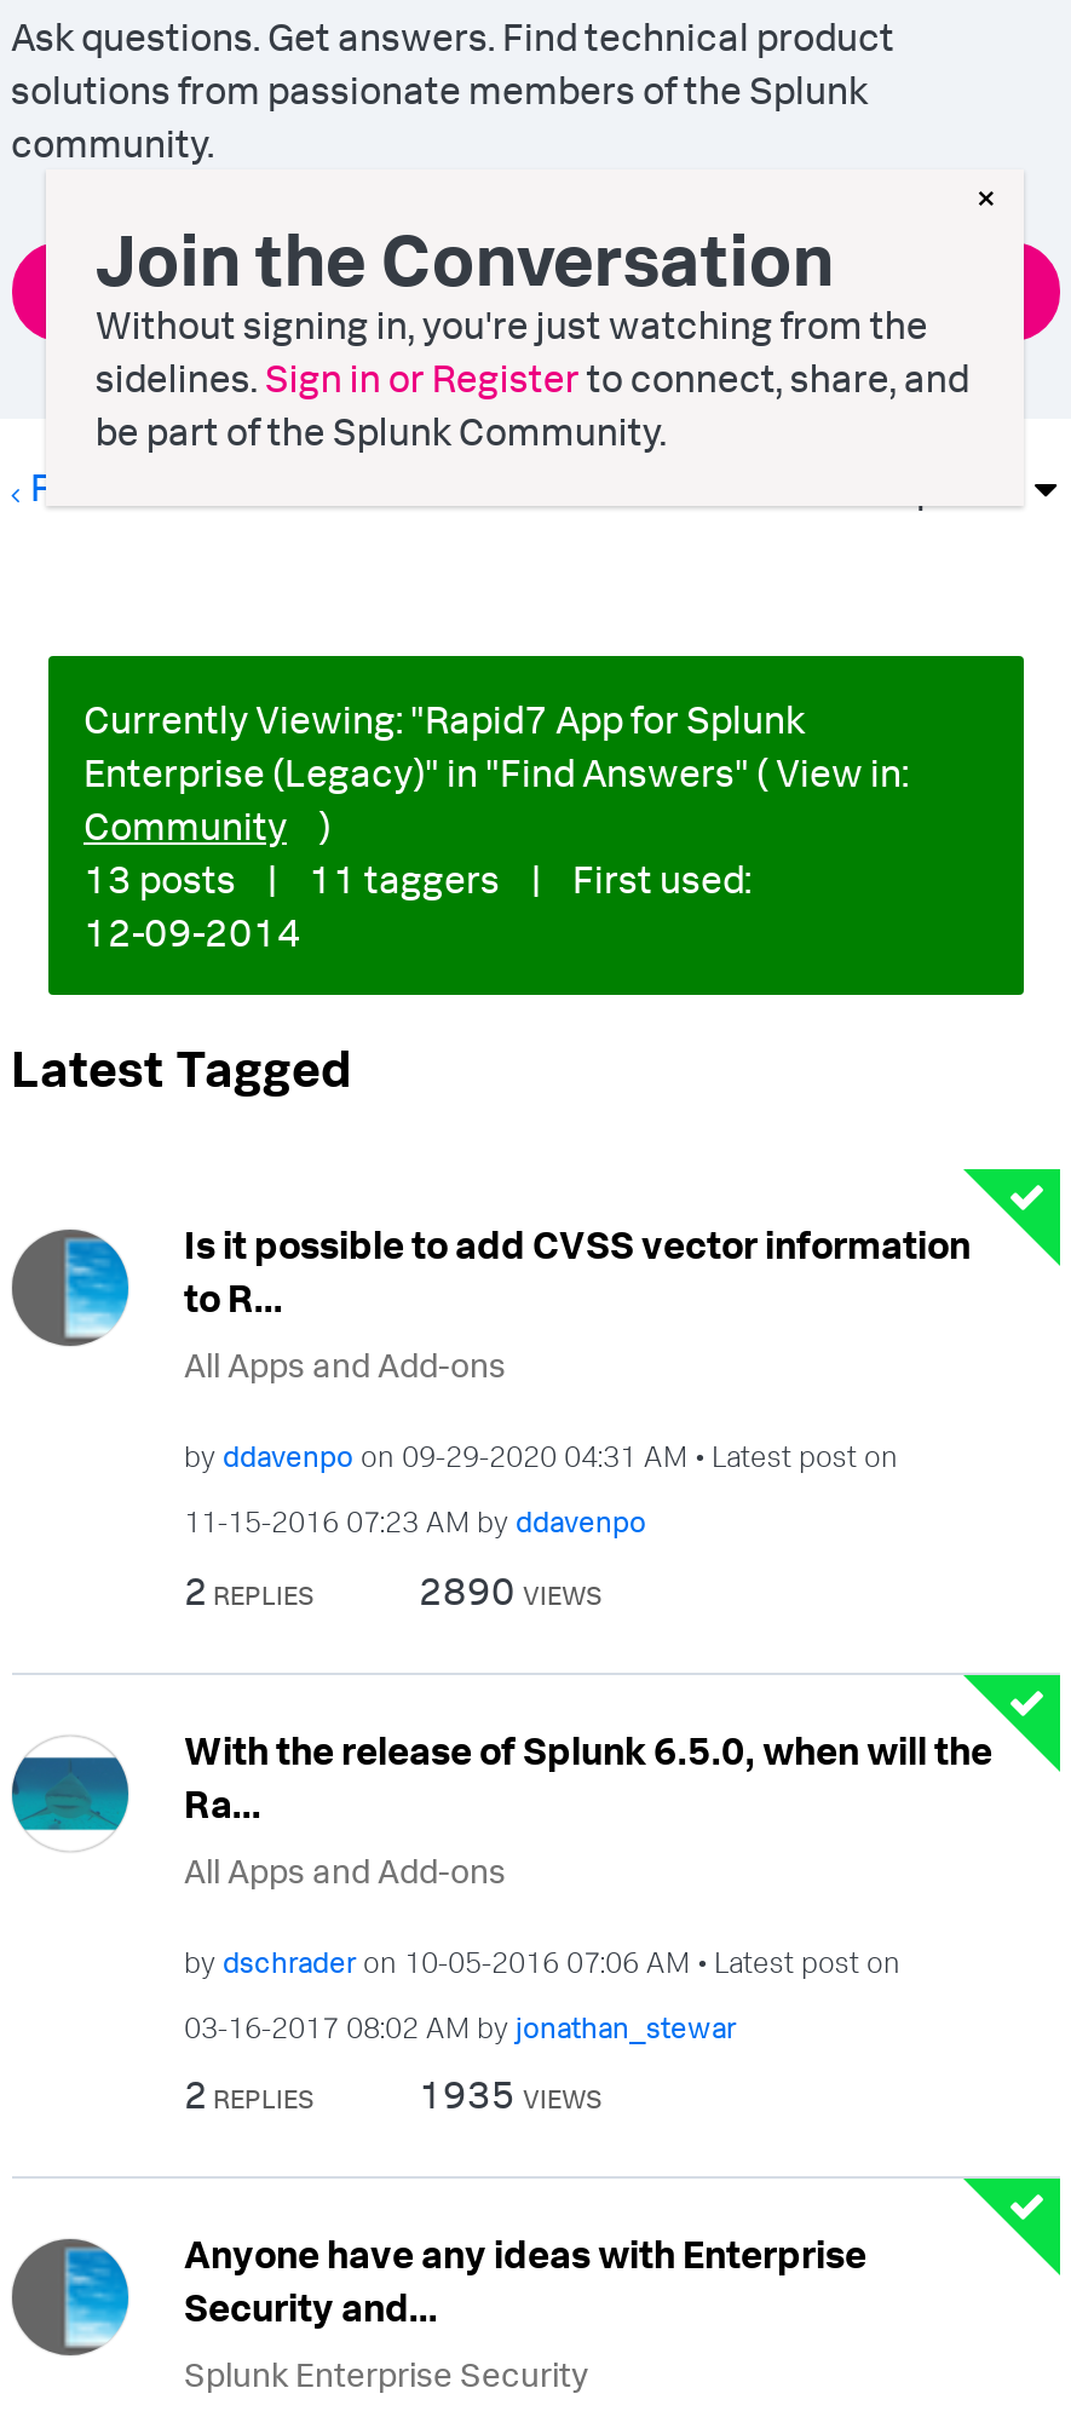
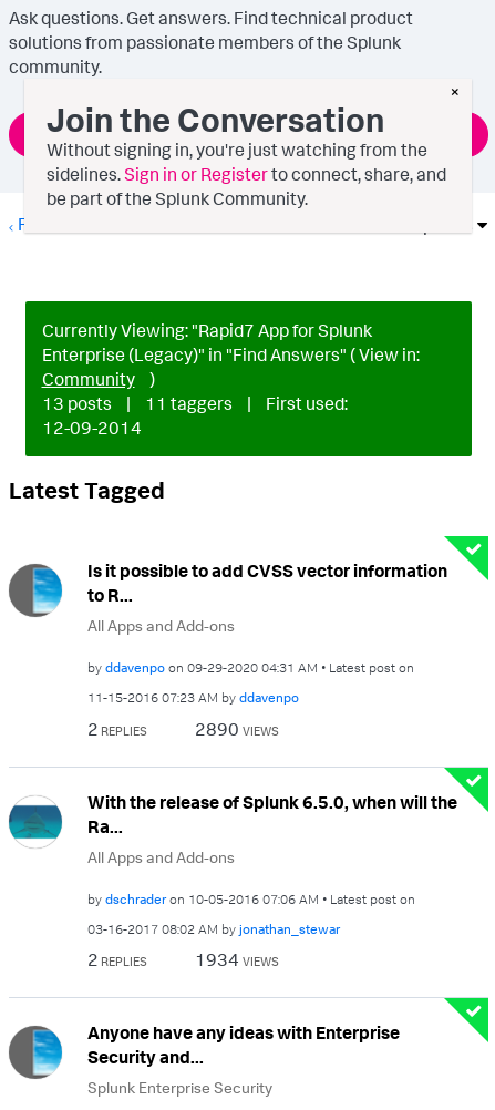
- 1935 VIEWS
+ 1934 VIEWS
